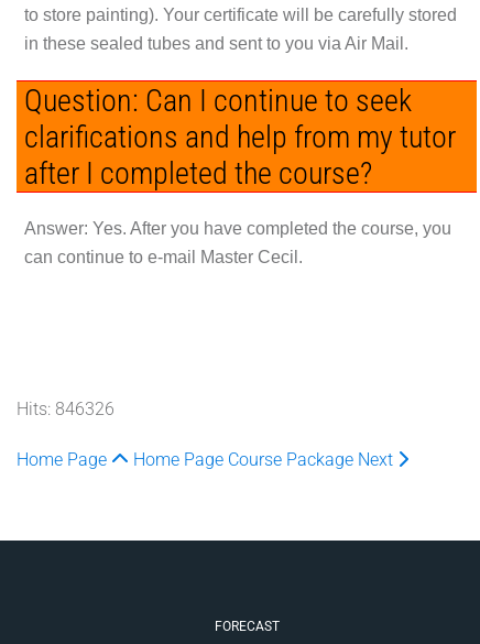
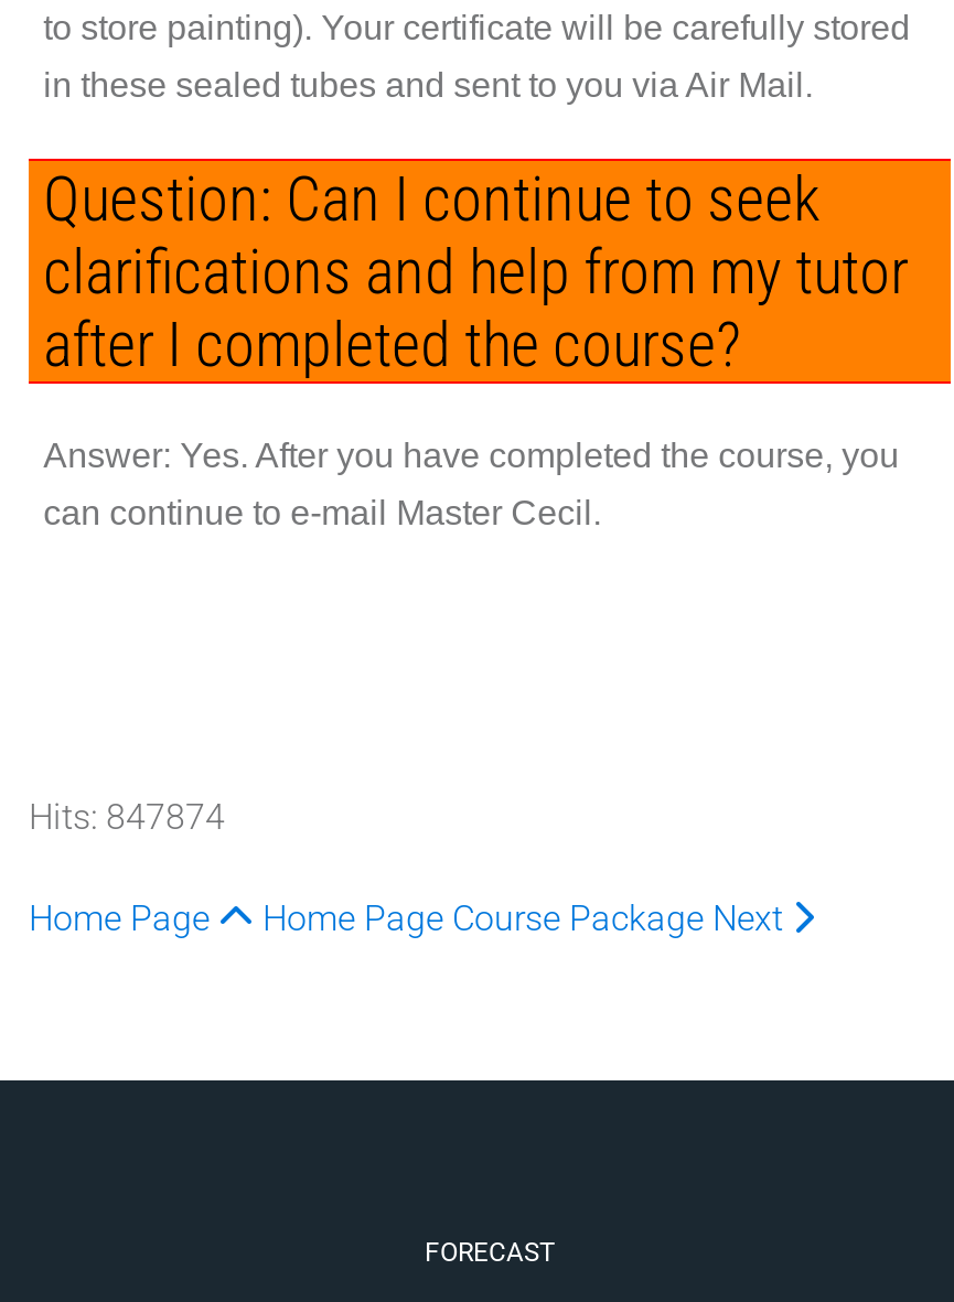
- Hits: 846326
+ Hits: 847874
